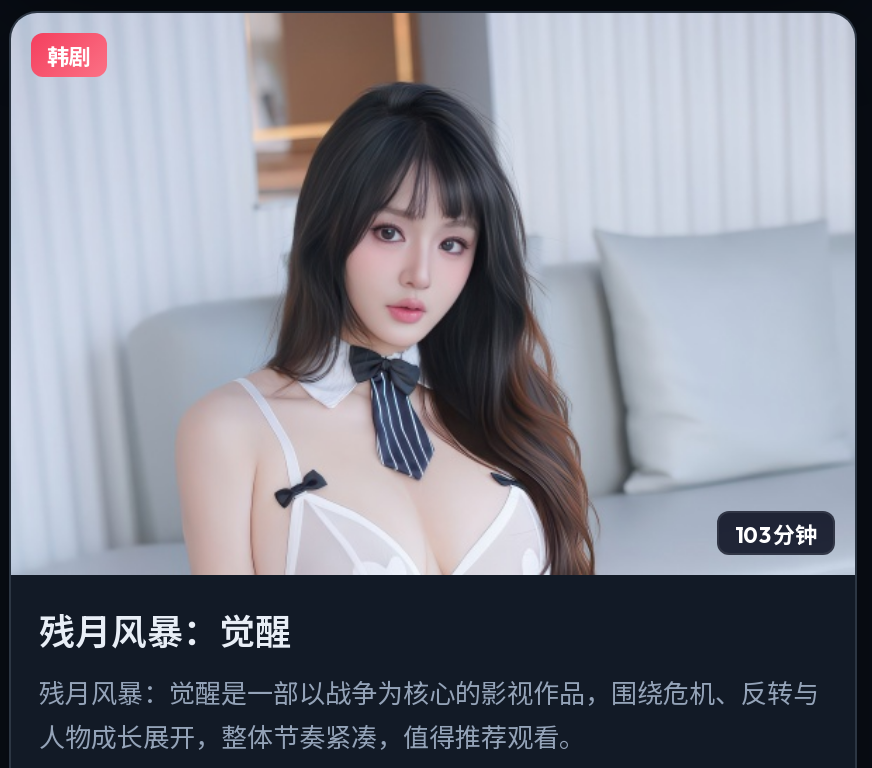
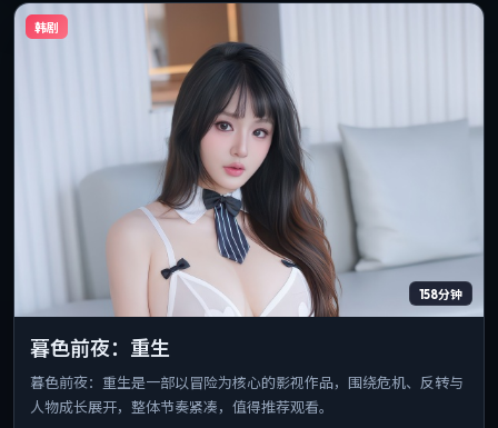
- 103分钟
+ 158分钟

- 残月风暴：觉醒
+ 暮色前夜：重生

- 残月风暴：觉醒是一部以战争为核心的影视作品，围绕危机、反转与
+ 暮色前夜：重生是一部以冒险为核心的影视作品，围绕危机、反转与
